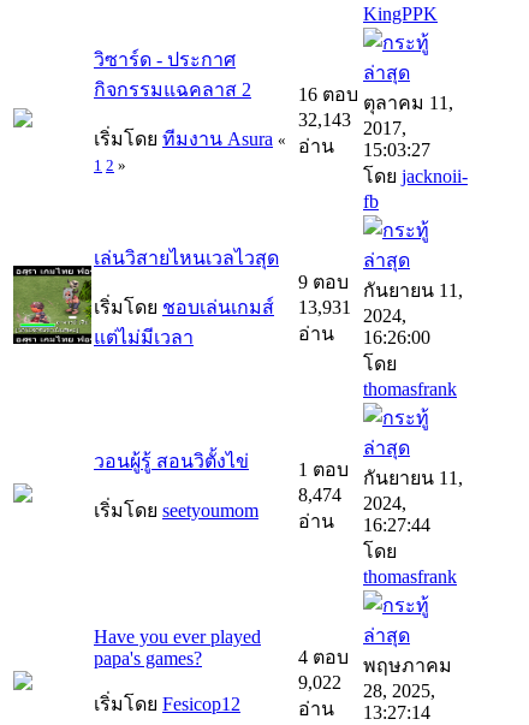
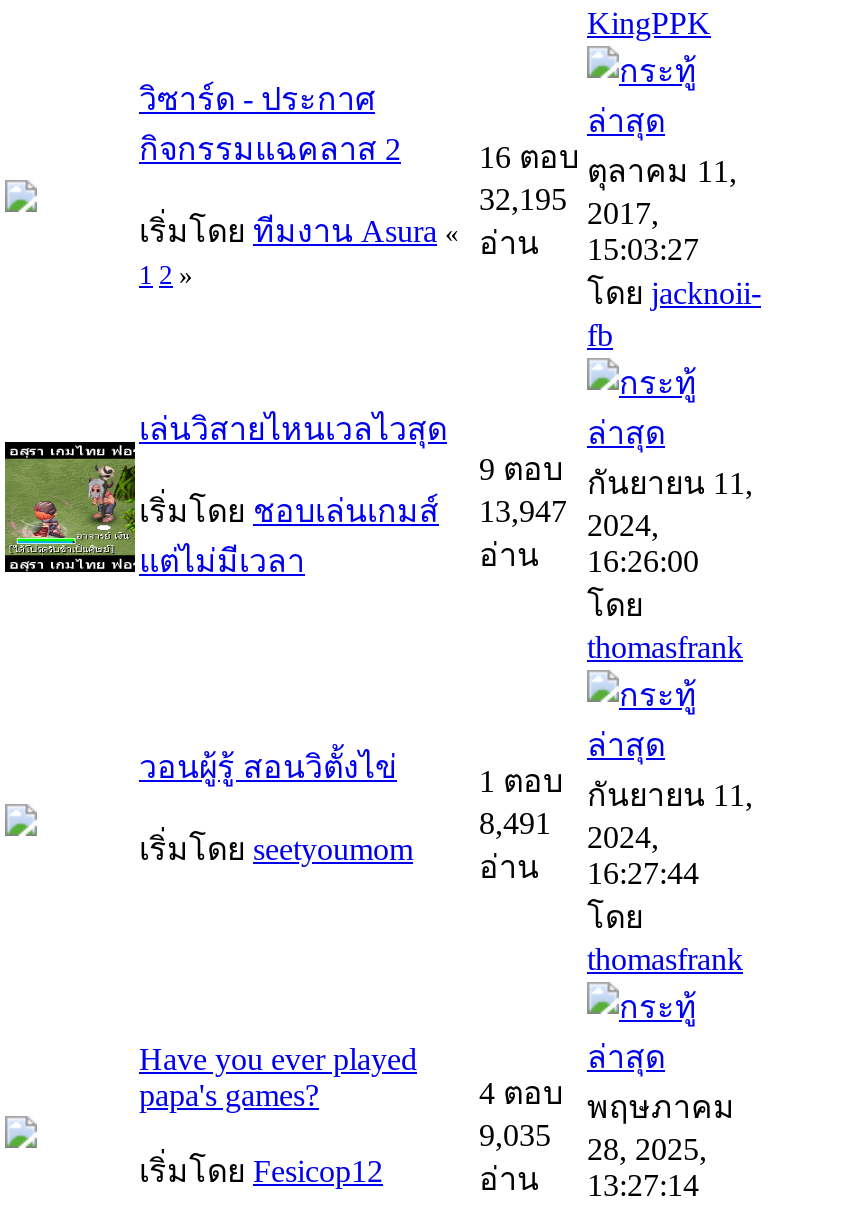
- 32,143 2017,
+ 32,195 2017,

- เริ่มโดยชอบเล่นเกมส์ 13,931 2024,
+ เริ่มโดยชอบเล่นเกมส์ 13,947 2024,

- 8,474 2024,
+ 8,491 2024,

- 9,022 28, 2025,
+ 9,035 28, 2025,
